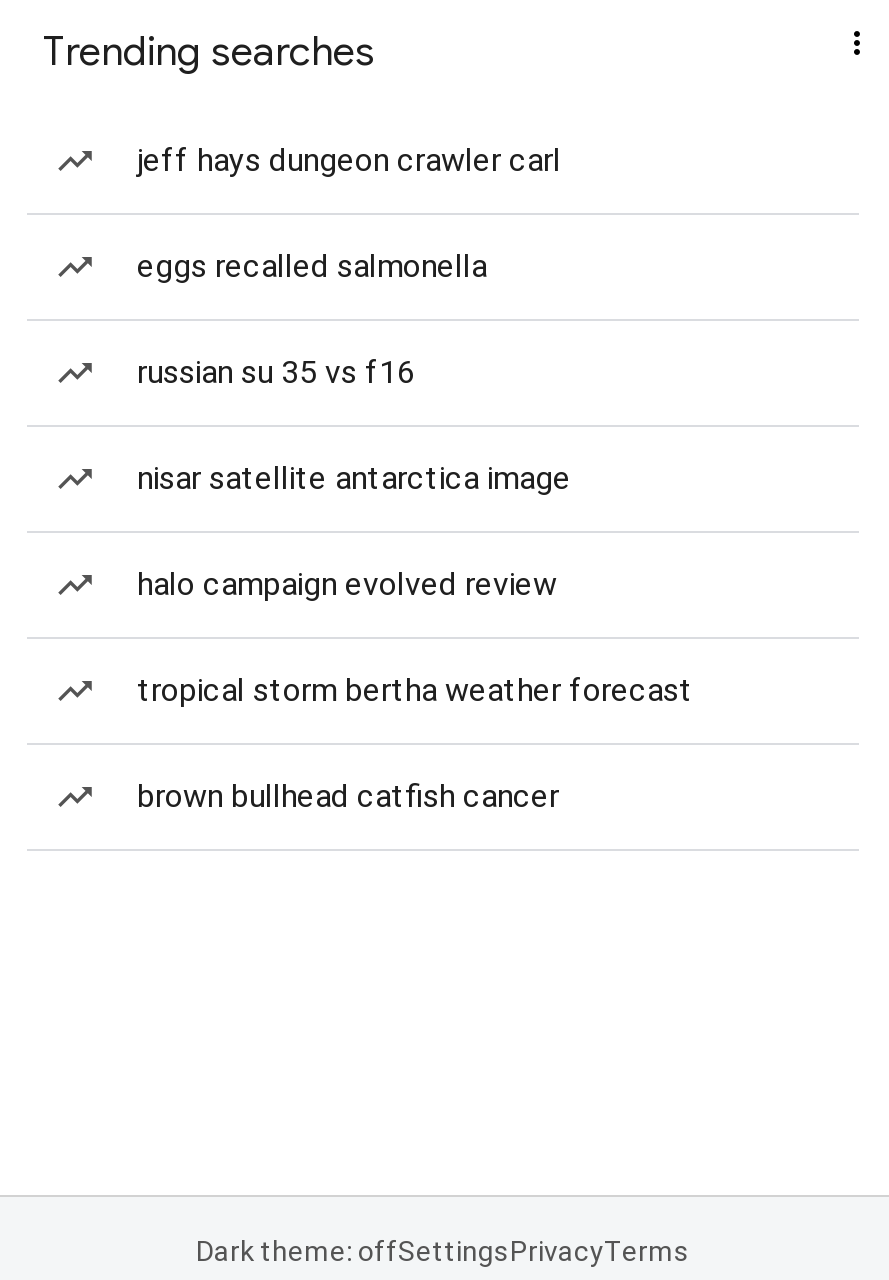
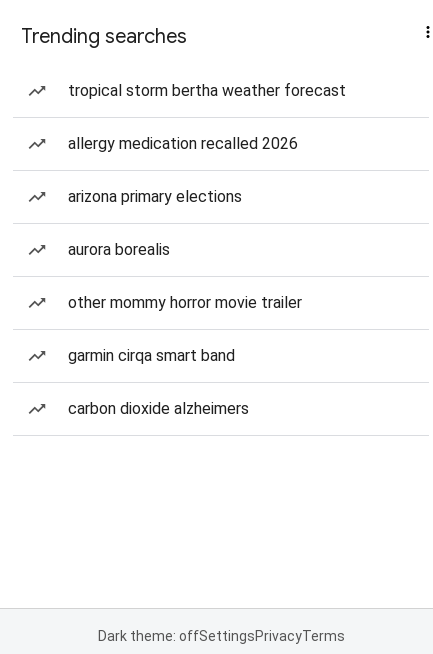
- jeff hays dungeon crawler carl
- eggs recalled salmonella
- russian su 35 vs f16
- nisar satellite antarctica image
- halo campaign evolved review

moved up: tropical storm bertha weather forecast

- brown bullhead catfish cancer
+ allergy medication recalled 2026
+ arizona primary elections
+ aurora borealis
+ other mommy horror movie trailer
+ garmin cirqa smart band
+ carbon dioxide alzheimers
